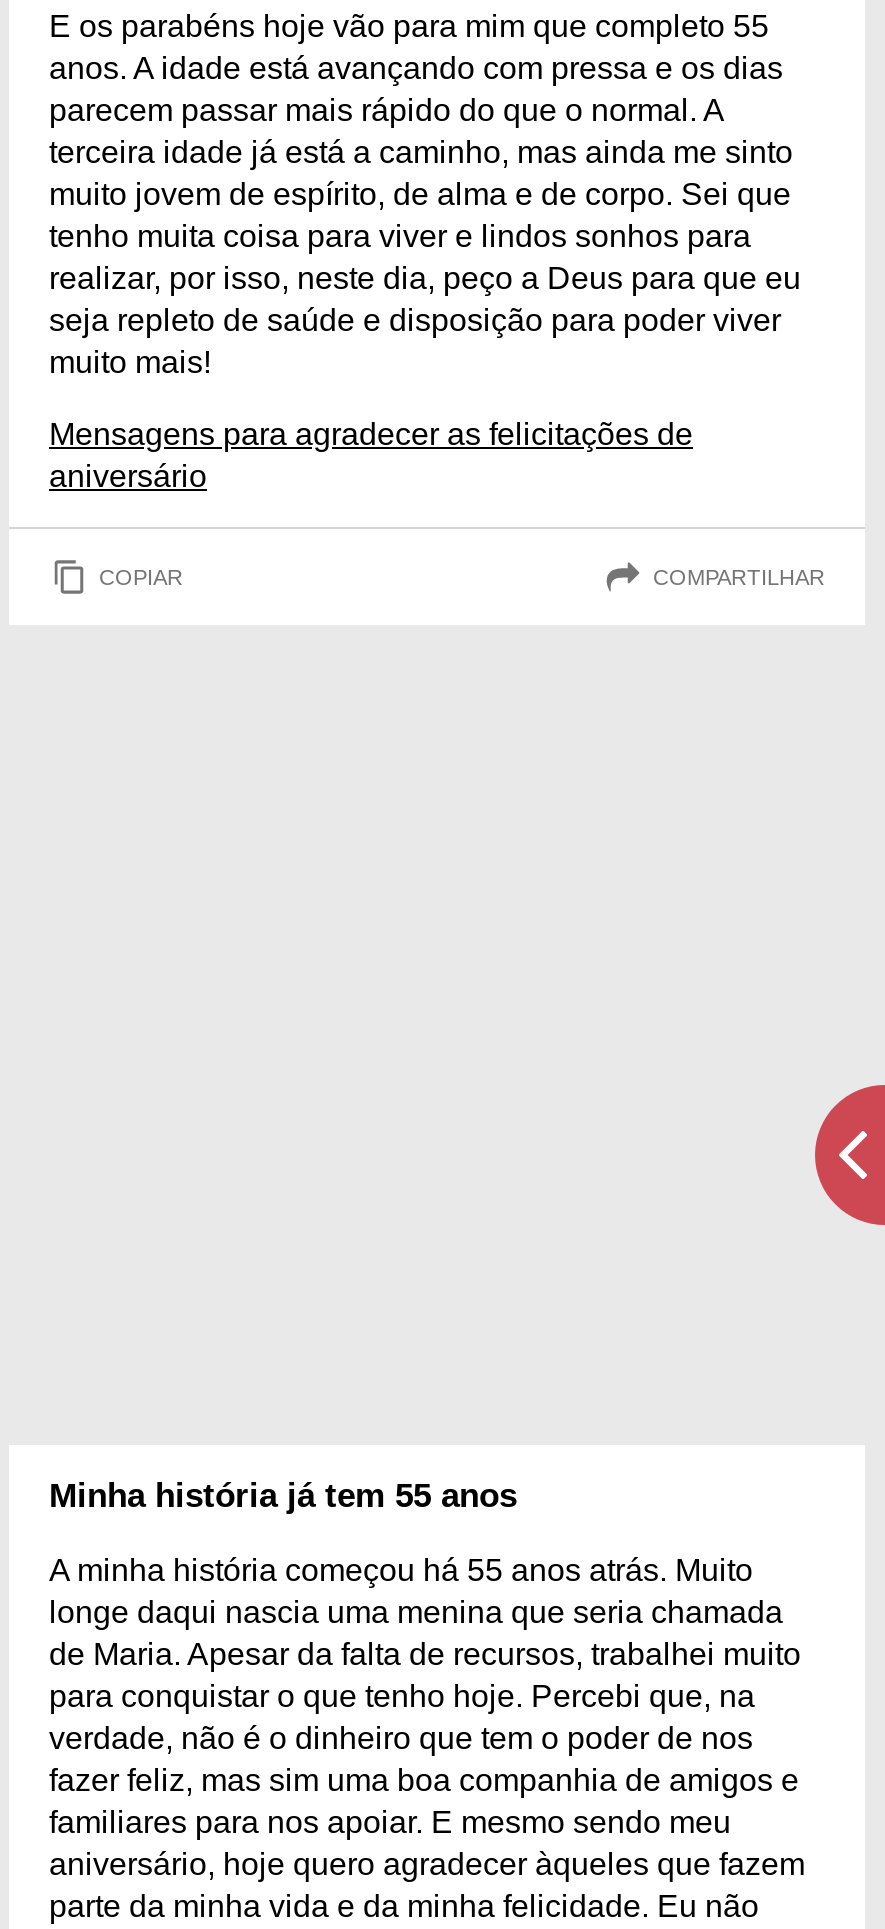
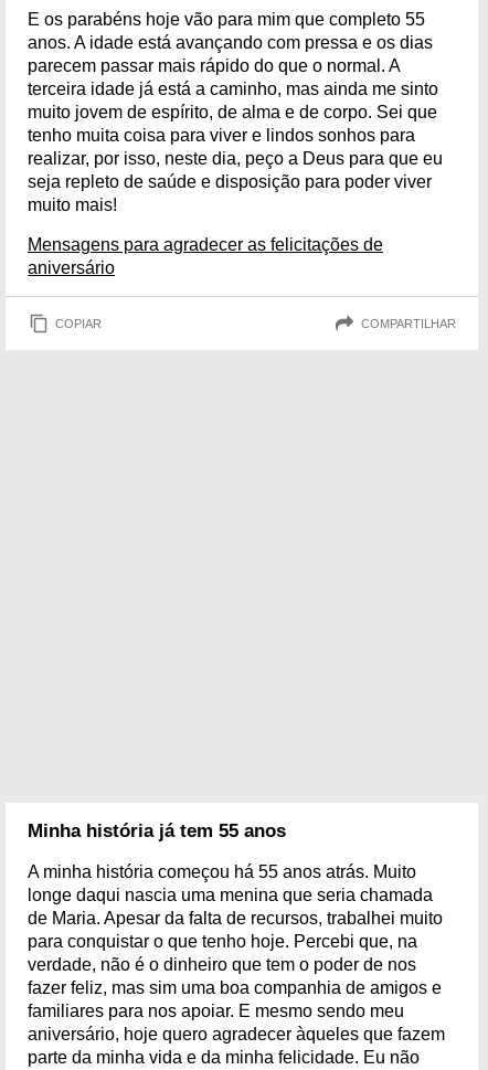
- [image]
